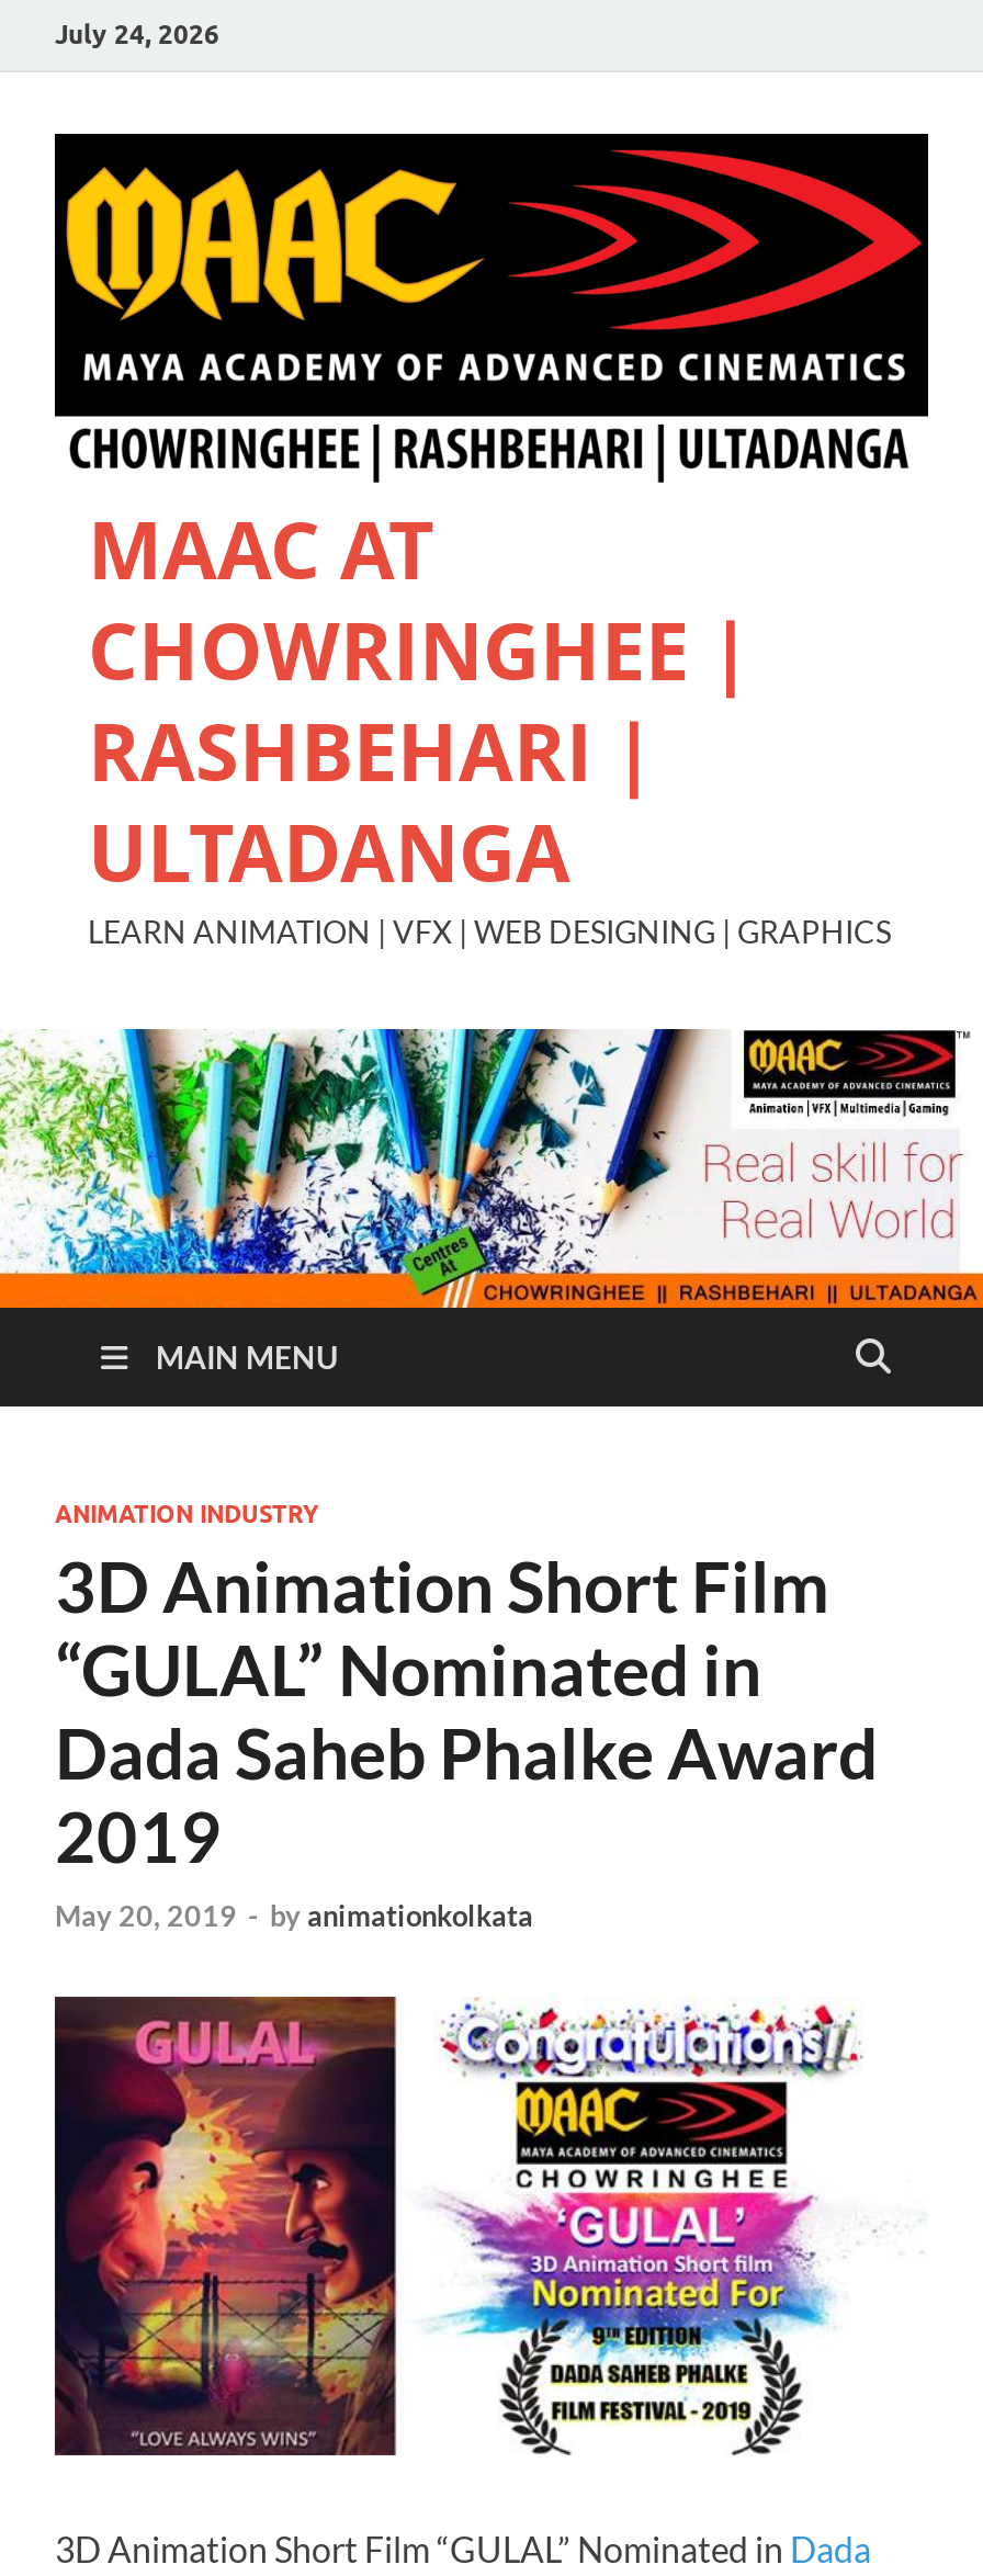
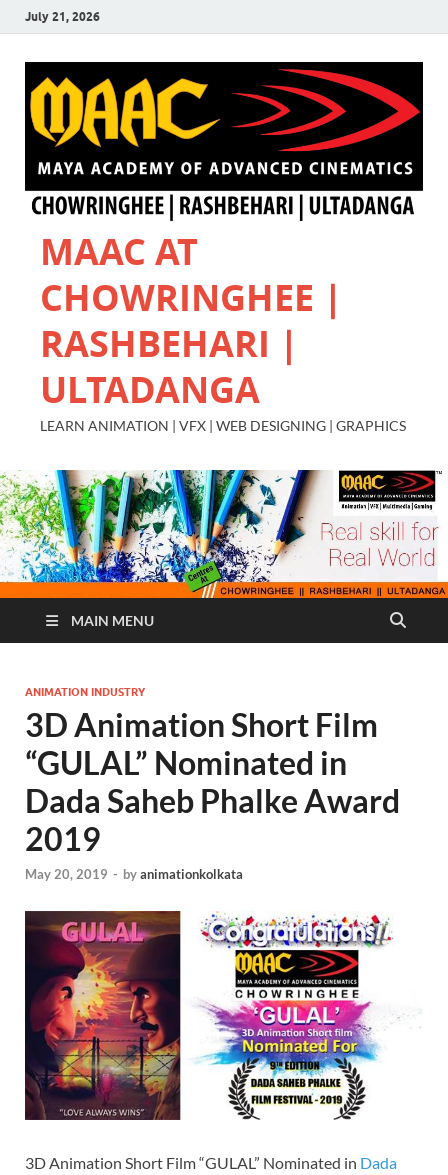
- July 24, 2026
+ July 21, 2026
